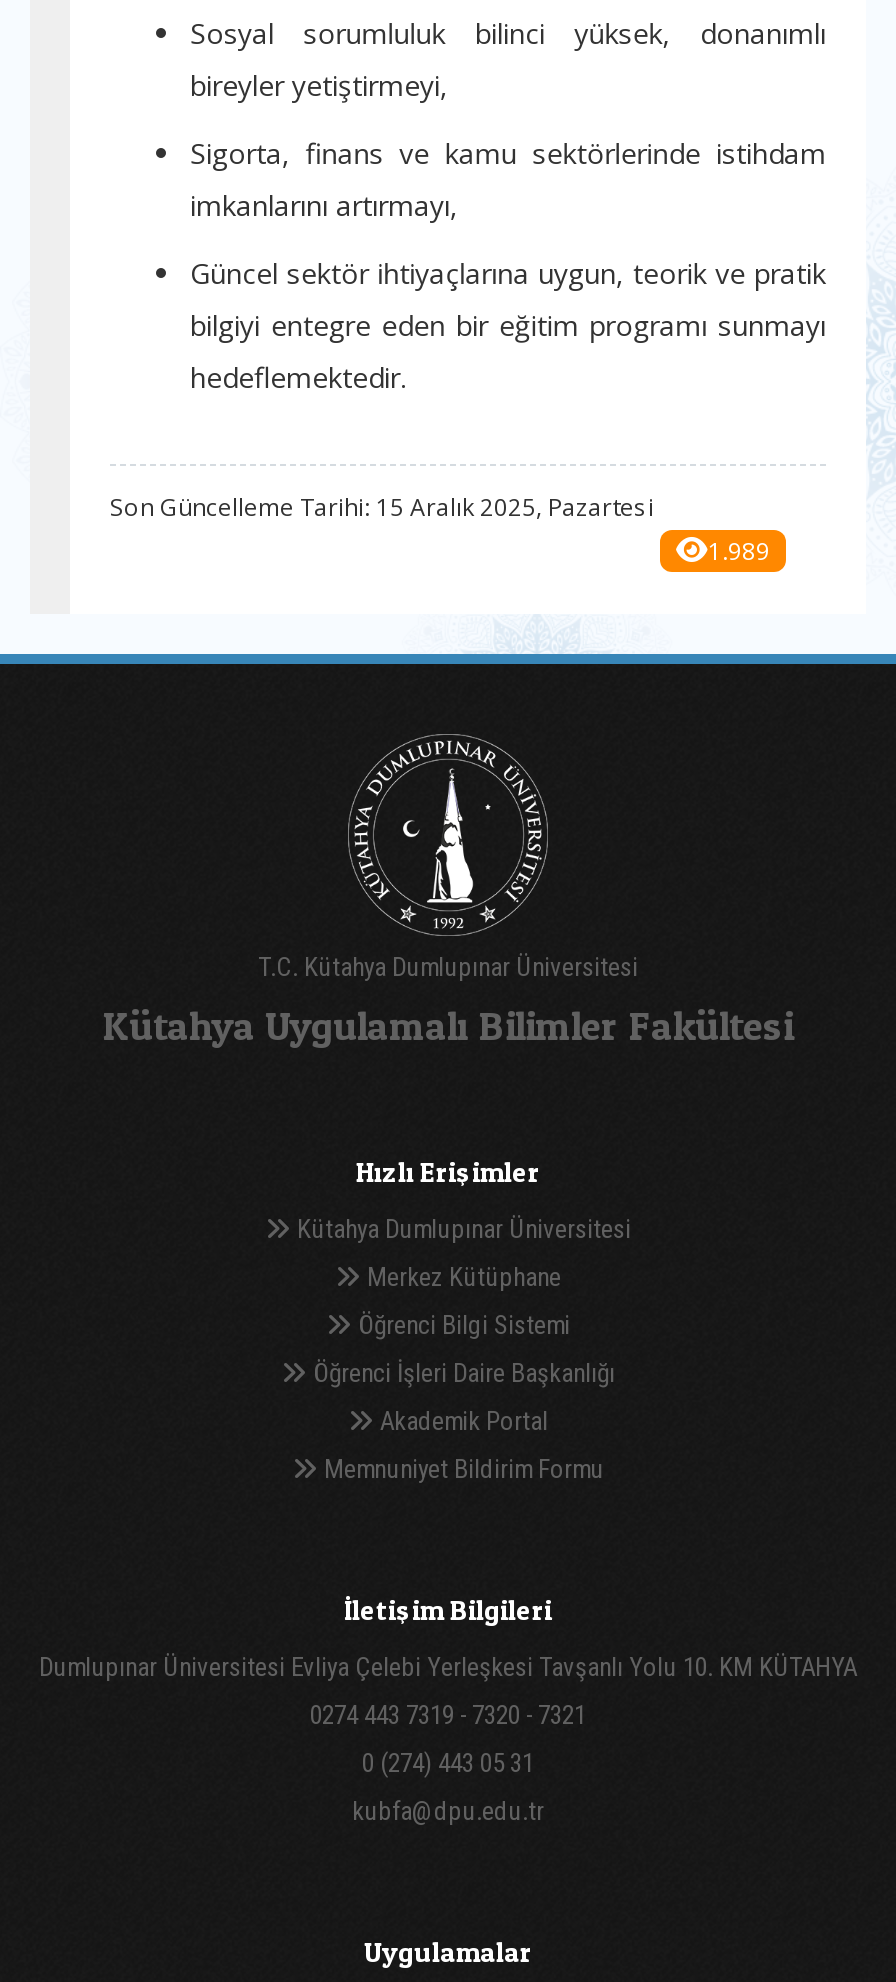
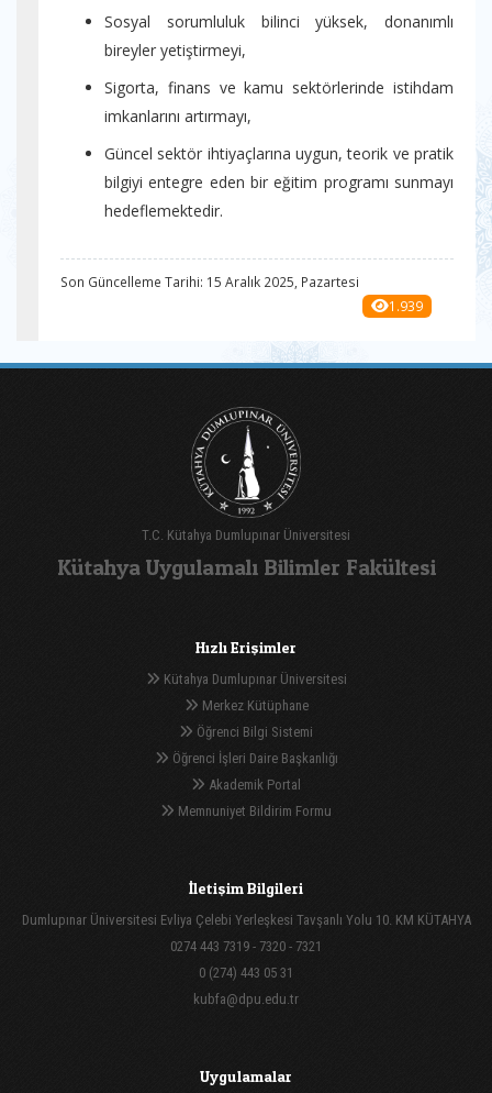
- 1.989
+ 1.939
